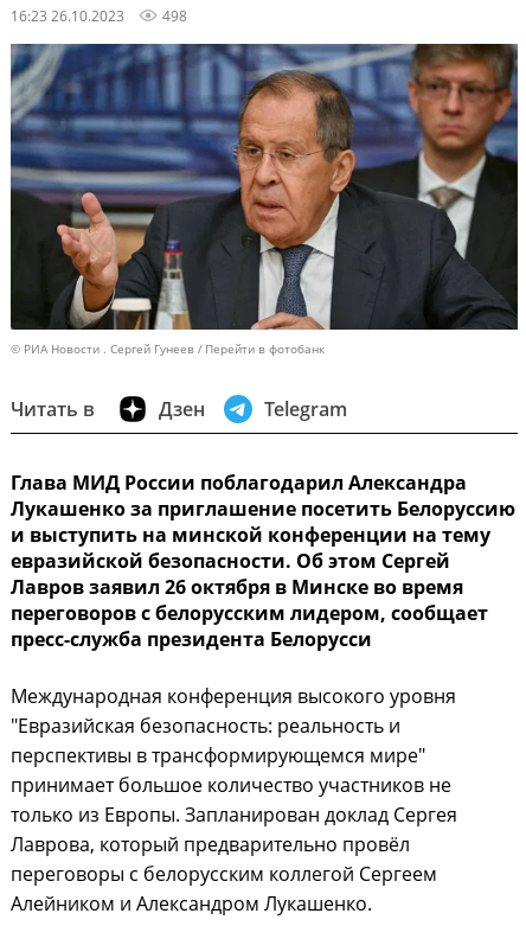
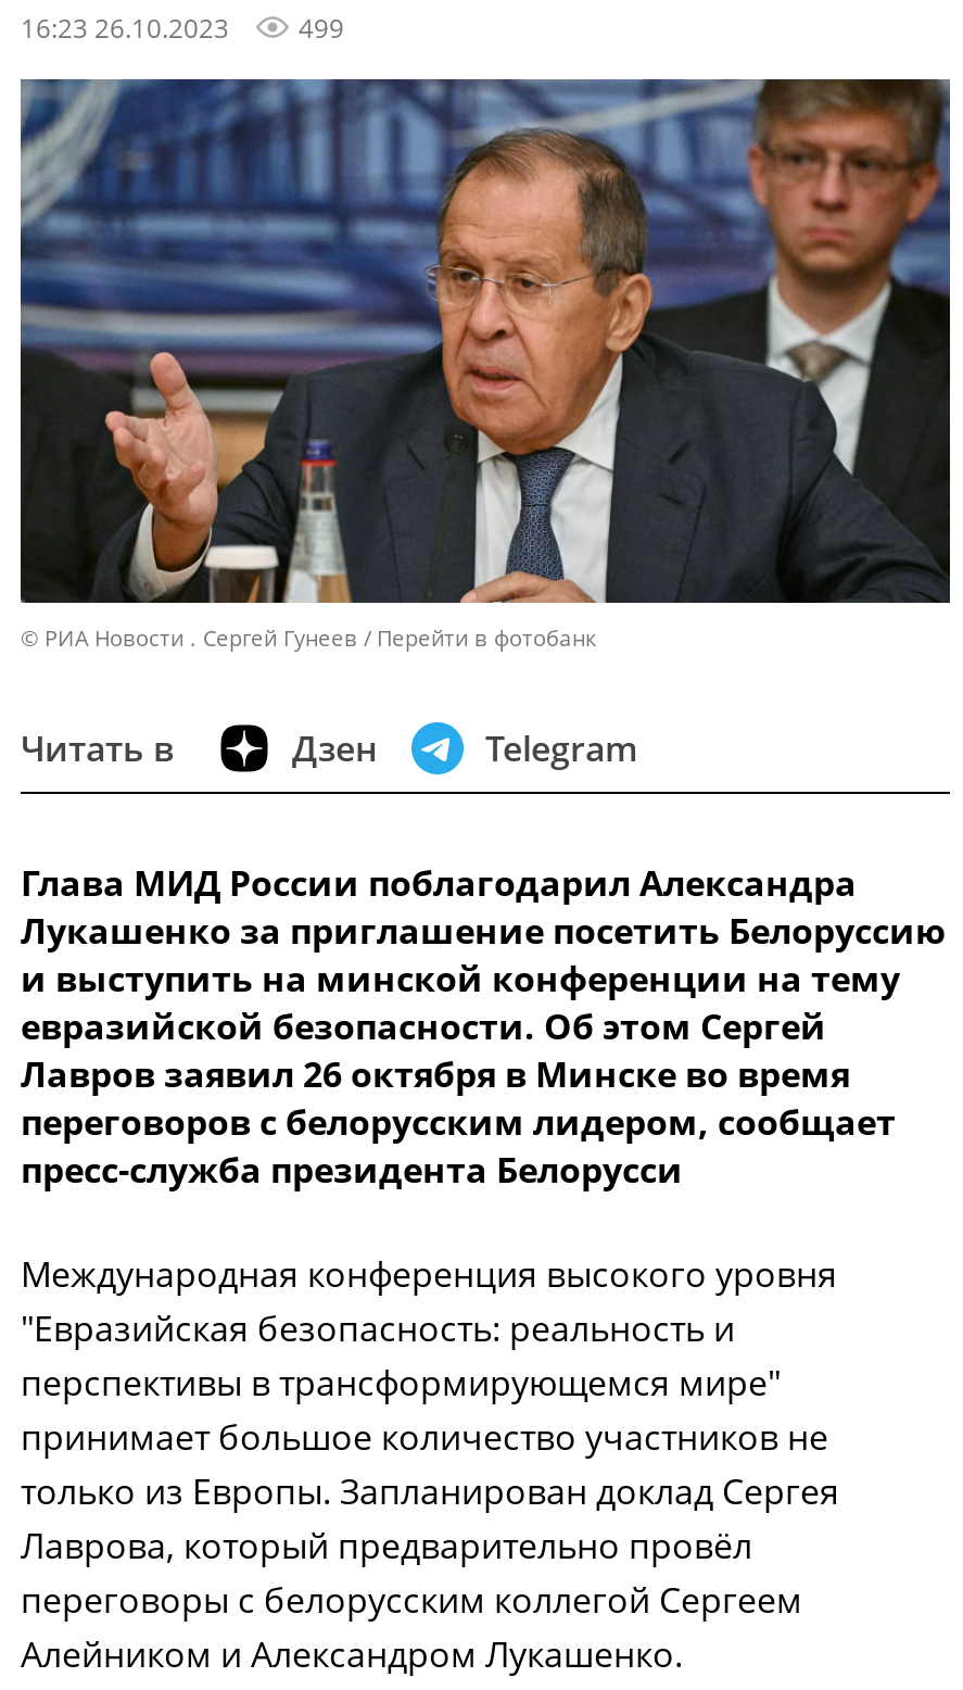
- 16:23 26.10.2023 498
+ 16:23 26.10.2023 499
